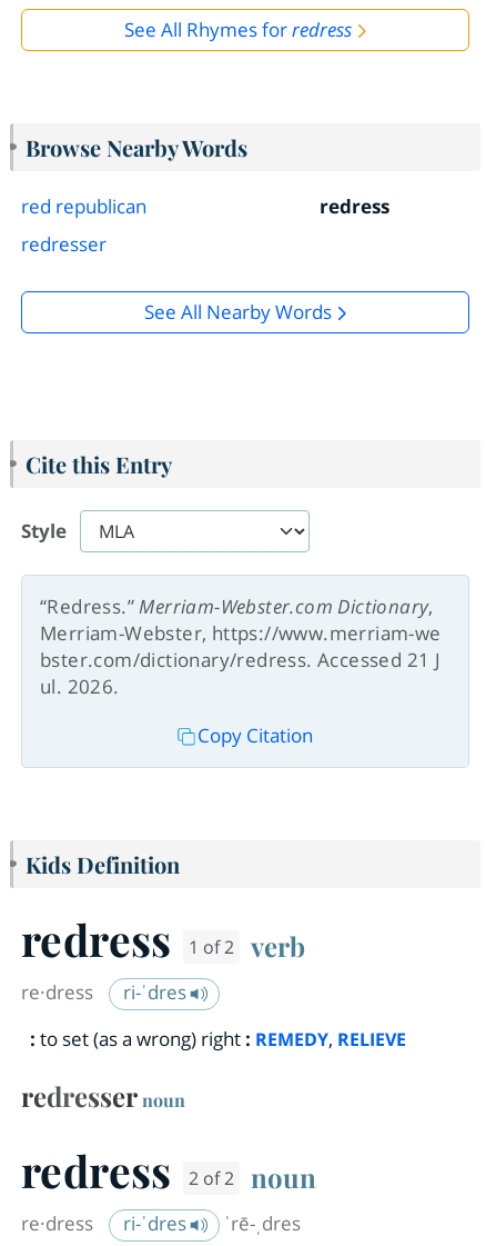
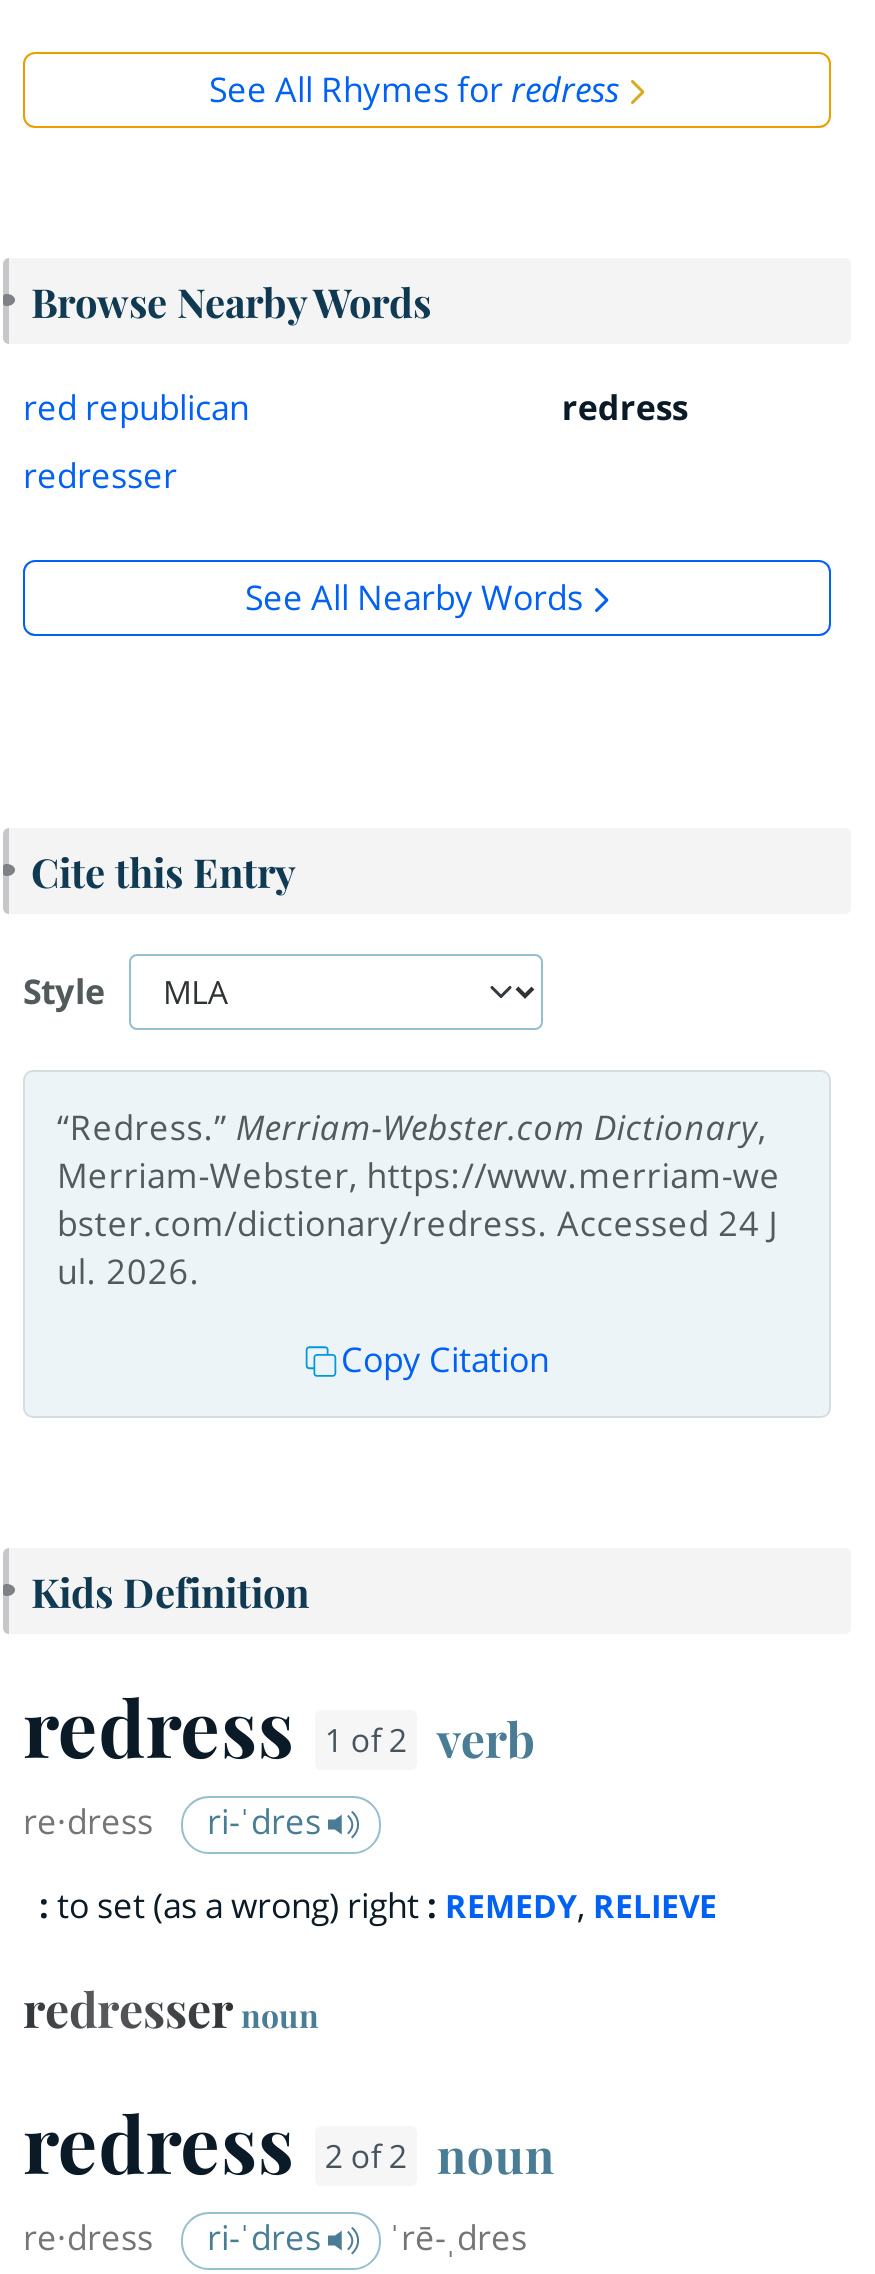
- bster.com/dictionary/redress. Accessed 21 J
+ bster.com/dictionary/redress. Accessed 24 J
